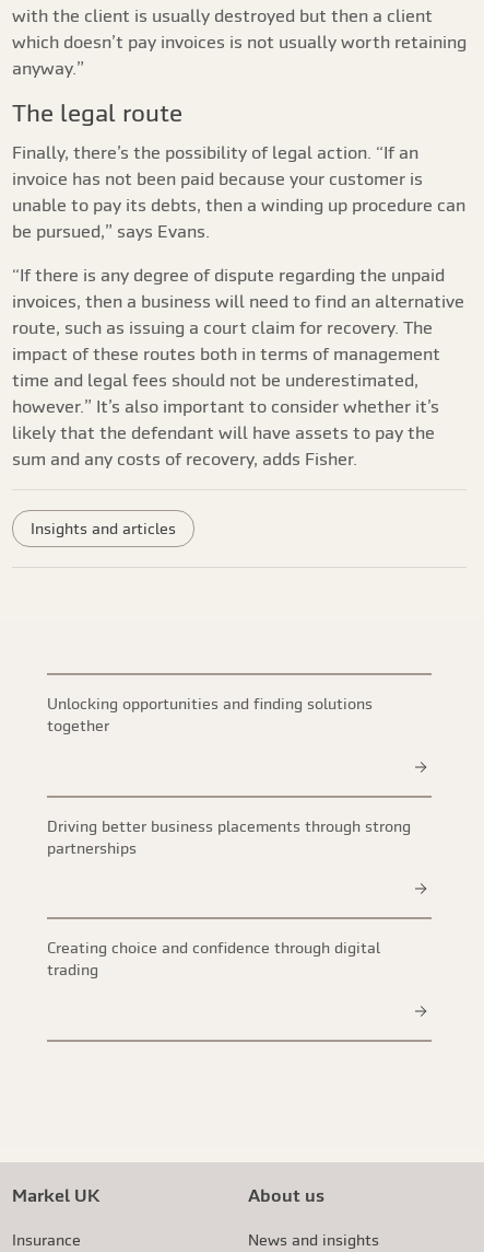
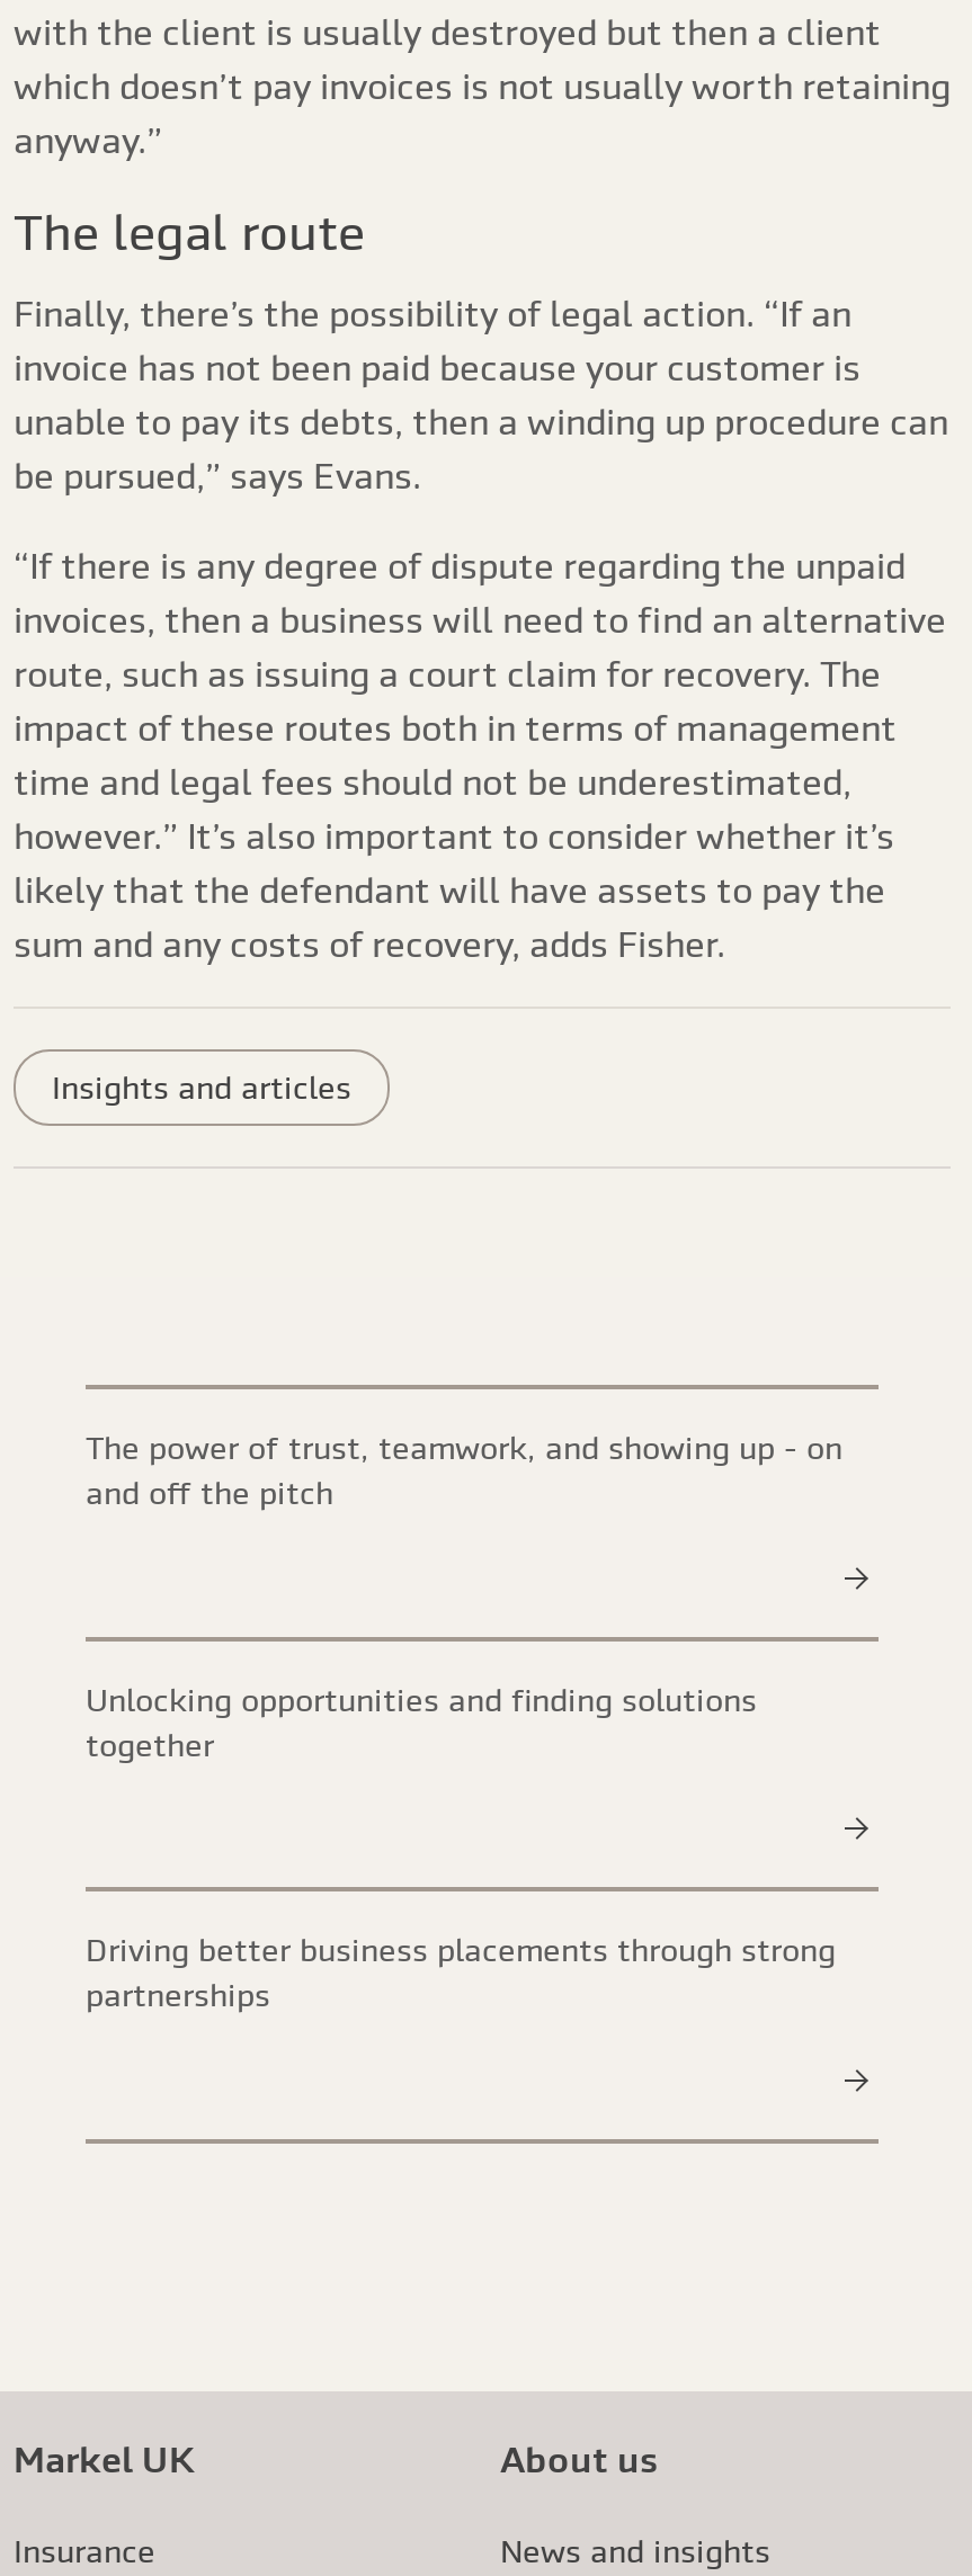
+ The power of trust, teamwork, and showing up - on
+ and off the pitch

moved down: Unlocking opportunities and finding solutions | together | Driving better business placements through strong | partnerships

- Creating choice and confidence through digital
- trading
